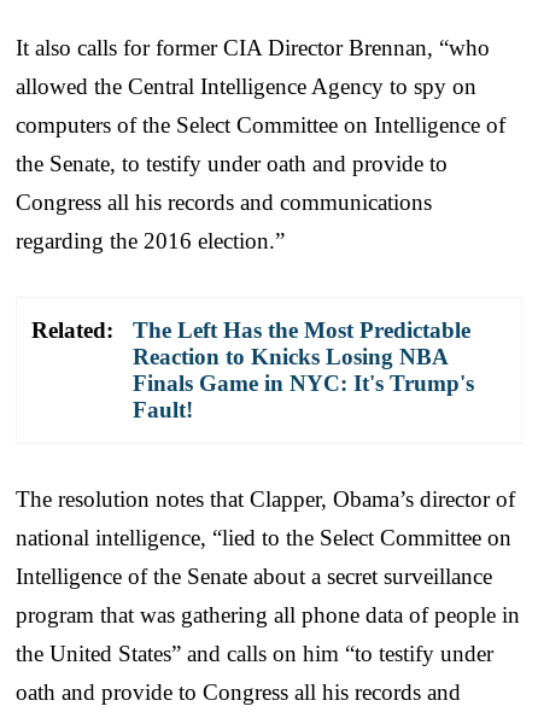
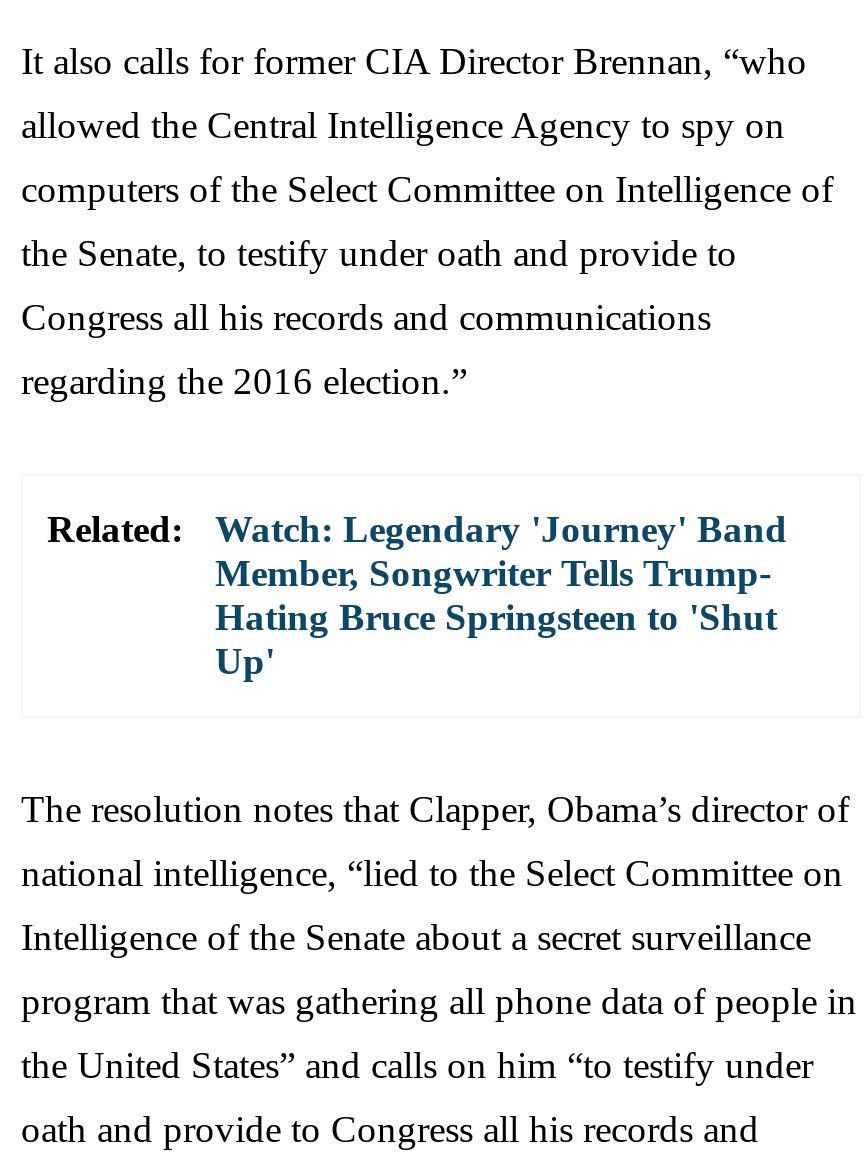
- The Left Has the Most Predictable
- Reaction to Knicks Losing NBA
- Finals Game in NYC: It's Trump's
- Fault!
+ Watch: Legendary 'Journey' Band
+ Member, Songwriter Tells Trump-
+ Hating Bruce Springsteen to 'Shut
+ Up'
